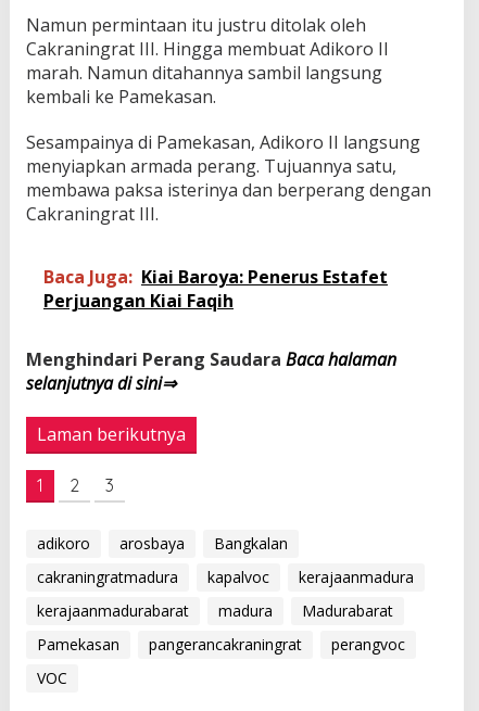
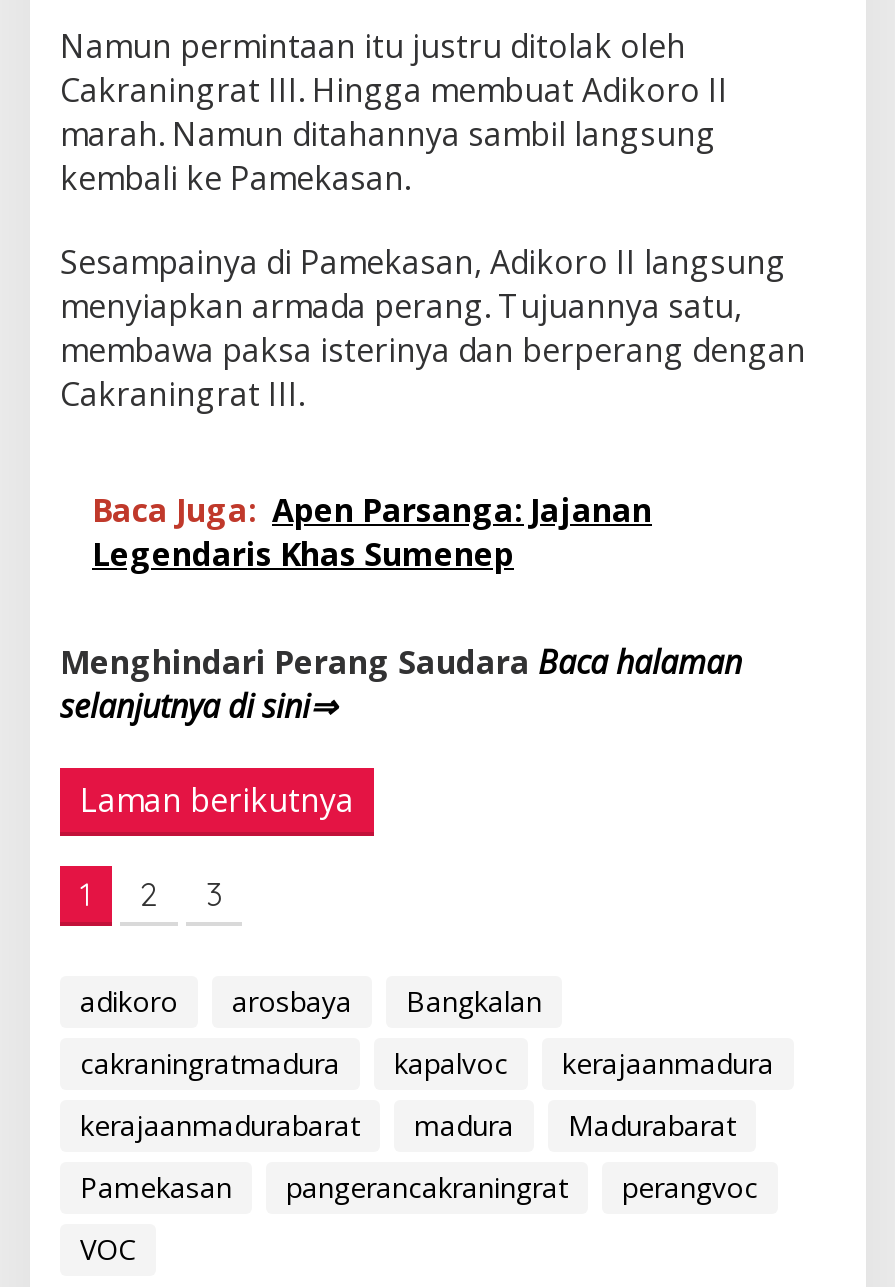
- Baca Juga: Kiai Baroya: Penerus Estafet
- Perjuangan Kiai Faqih
+ Baca Juga: Apen Parsanga: Jajanan
+ Legendaris Khas Sumenep
